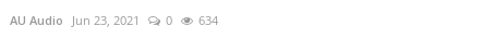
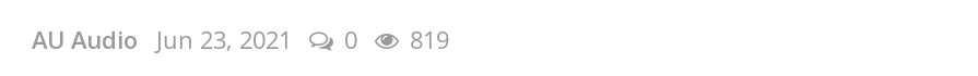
- AU Audio Jun 23, 2021 0 634
+ AU Audio Jun 23, 2021 0 819
